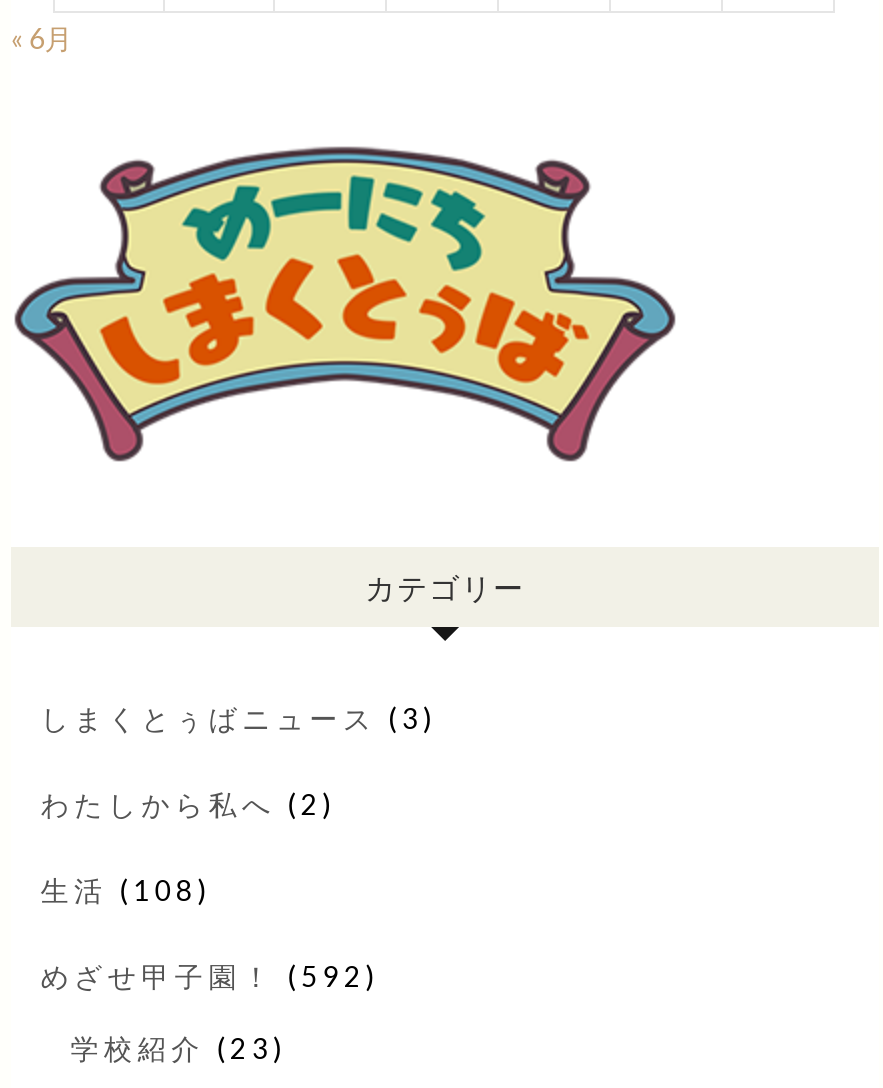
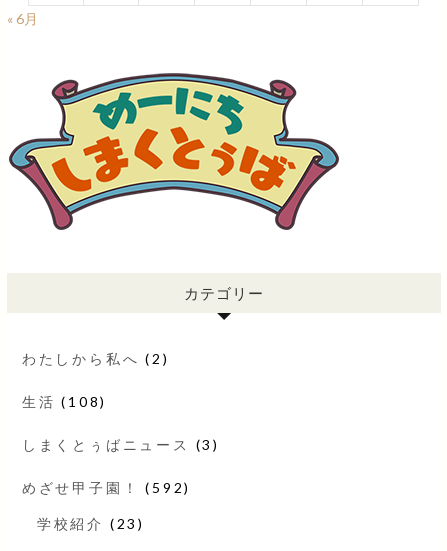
moved down: しまくとぅばニュース(3)

moved up: わたしから私へ(2) | 生活(108)
